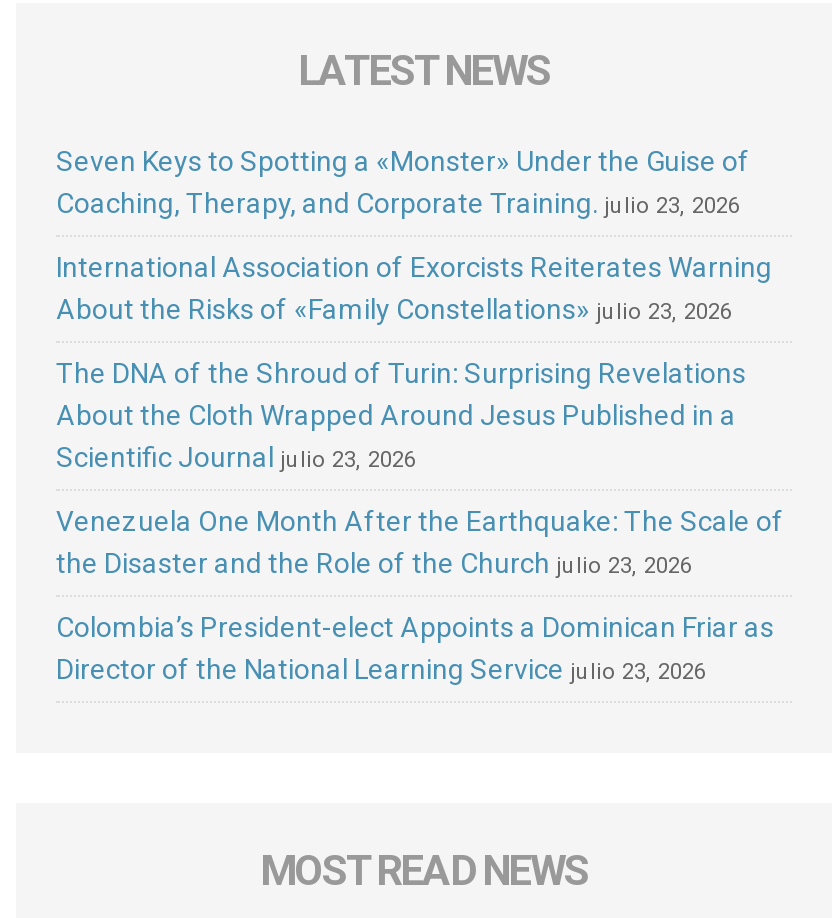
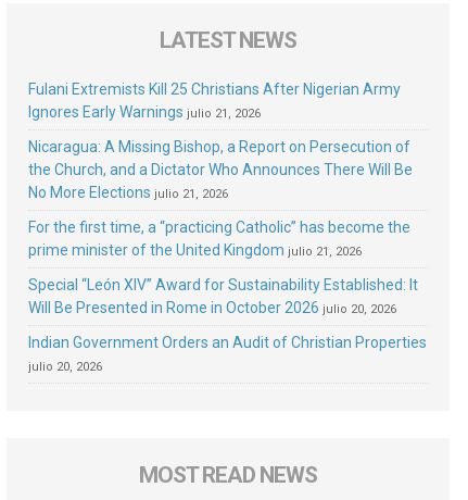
- Seven Keys to Spotting a «Monster» Under the Guise of
- Coaching, Therapy, and Corporate Training. julio 23, 2026
- International Association of Exorcists Reiterates Warning
- About the Risks of «Family Constellations» julio 23, 2026
- The DNA of the Shroud of Turin: Surprising Revelations
- About the Cloth Wrapped Around Jesus Published in a
- Scientific Journal julio 23, 2026
- Venezuela One Month After the Earthquake: The Scale of
- the Disaster and the Role of the Church julio 23, 2026
- Colombia’s President-elect Appoints a Dominican Friar as
- Director of the National Learning Service julio 23, 2026
+ Fulani Extremists Kill 25 Christians After Nigerian Army
+ Ignores Early Warnings julio 21, 2026
+ Nicaragua: A Missing Bishop, a Report on Persecution of
+ the Church, and a Dictator Who Announces There Will Be
+ No More Elections julio 21, 2026
+ For the first time, a “practicing Catholic” has become the
+ prime minister of the United Kingdom julio 21, 2026
+ Special “León XIV” Award for Sustainability Established: It
+ Will Be Presented in Rome in October 2026 julio 20, 2026
+ Indian Government Orders an Audit of Christian Properties
+ julio 20, 2026
